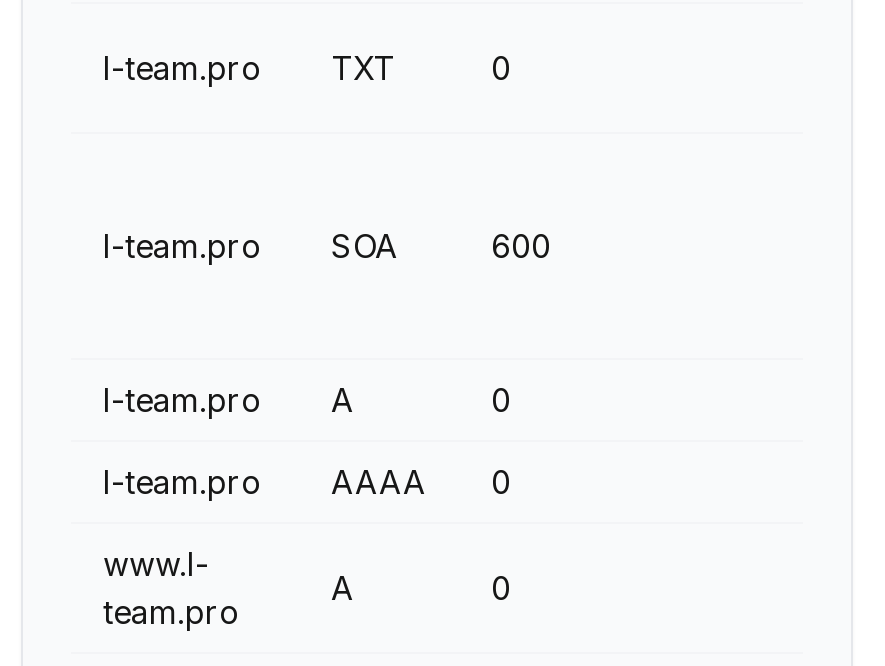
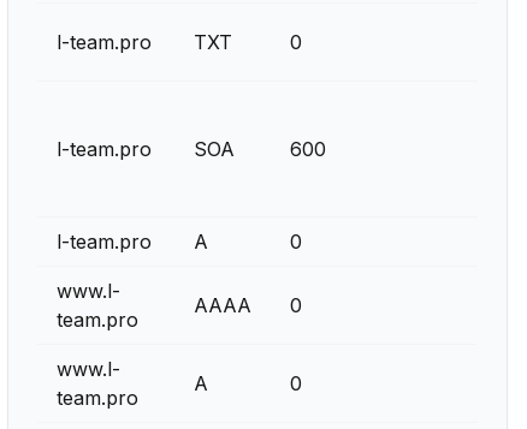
- l-team.pro
+ www.l-
+ team.pro
